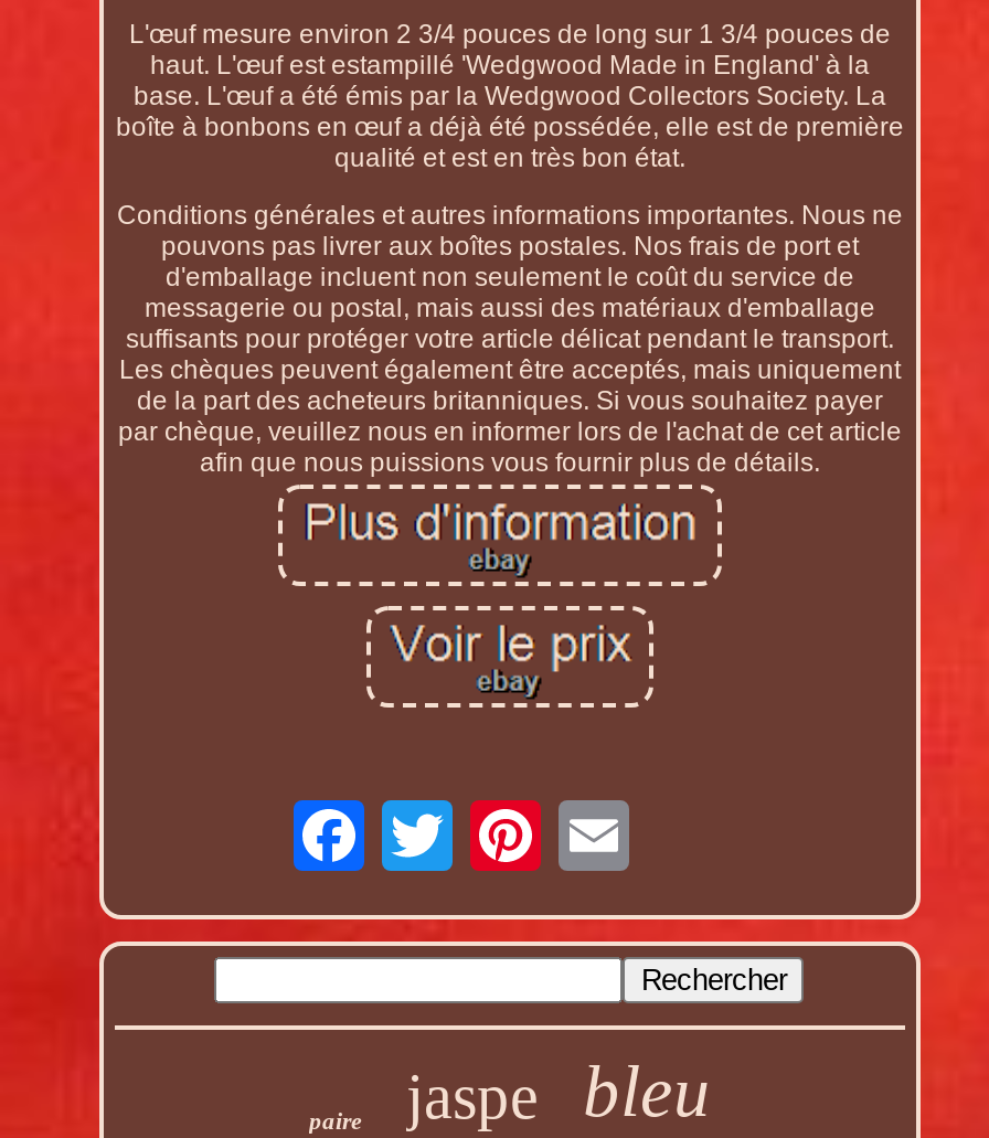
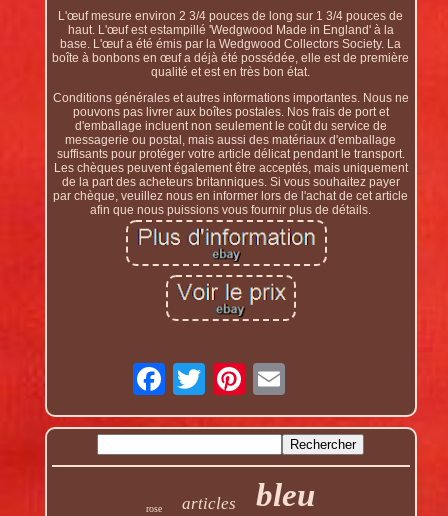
- paire
- jaspe
+ rose
+ articles
